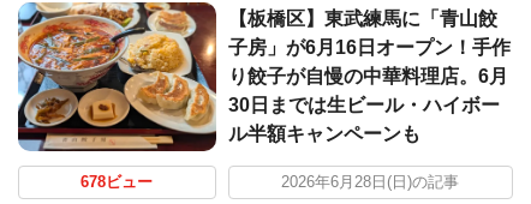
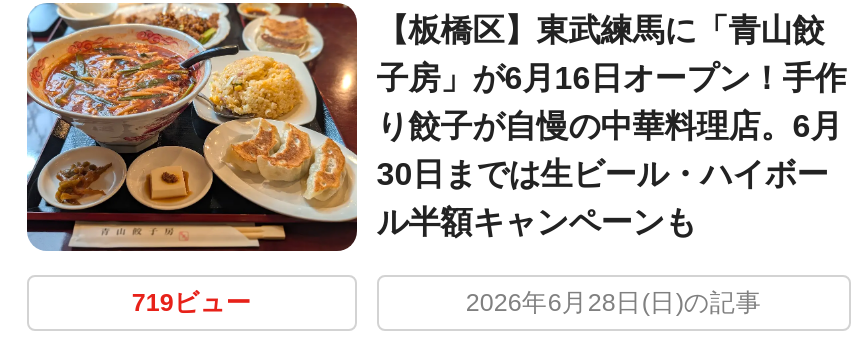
- 678ビュー
+ 719ビュー
